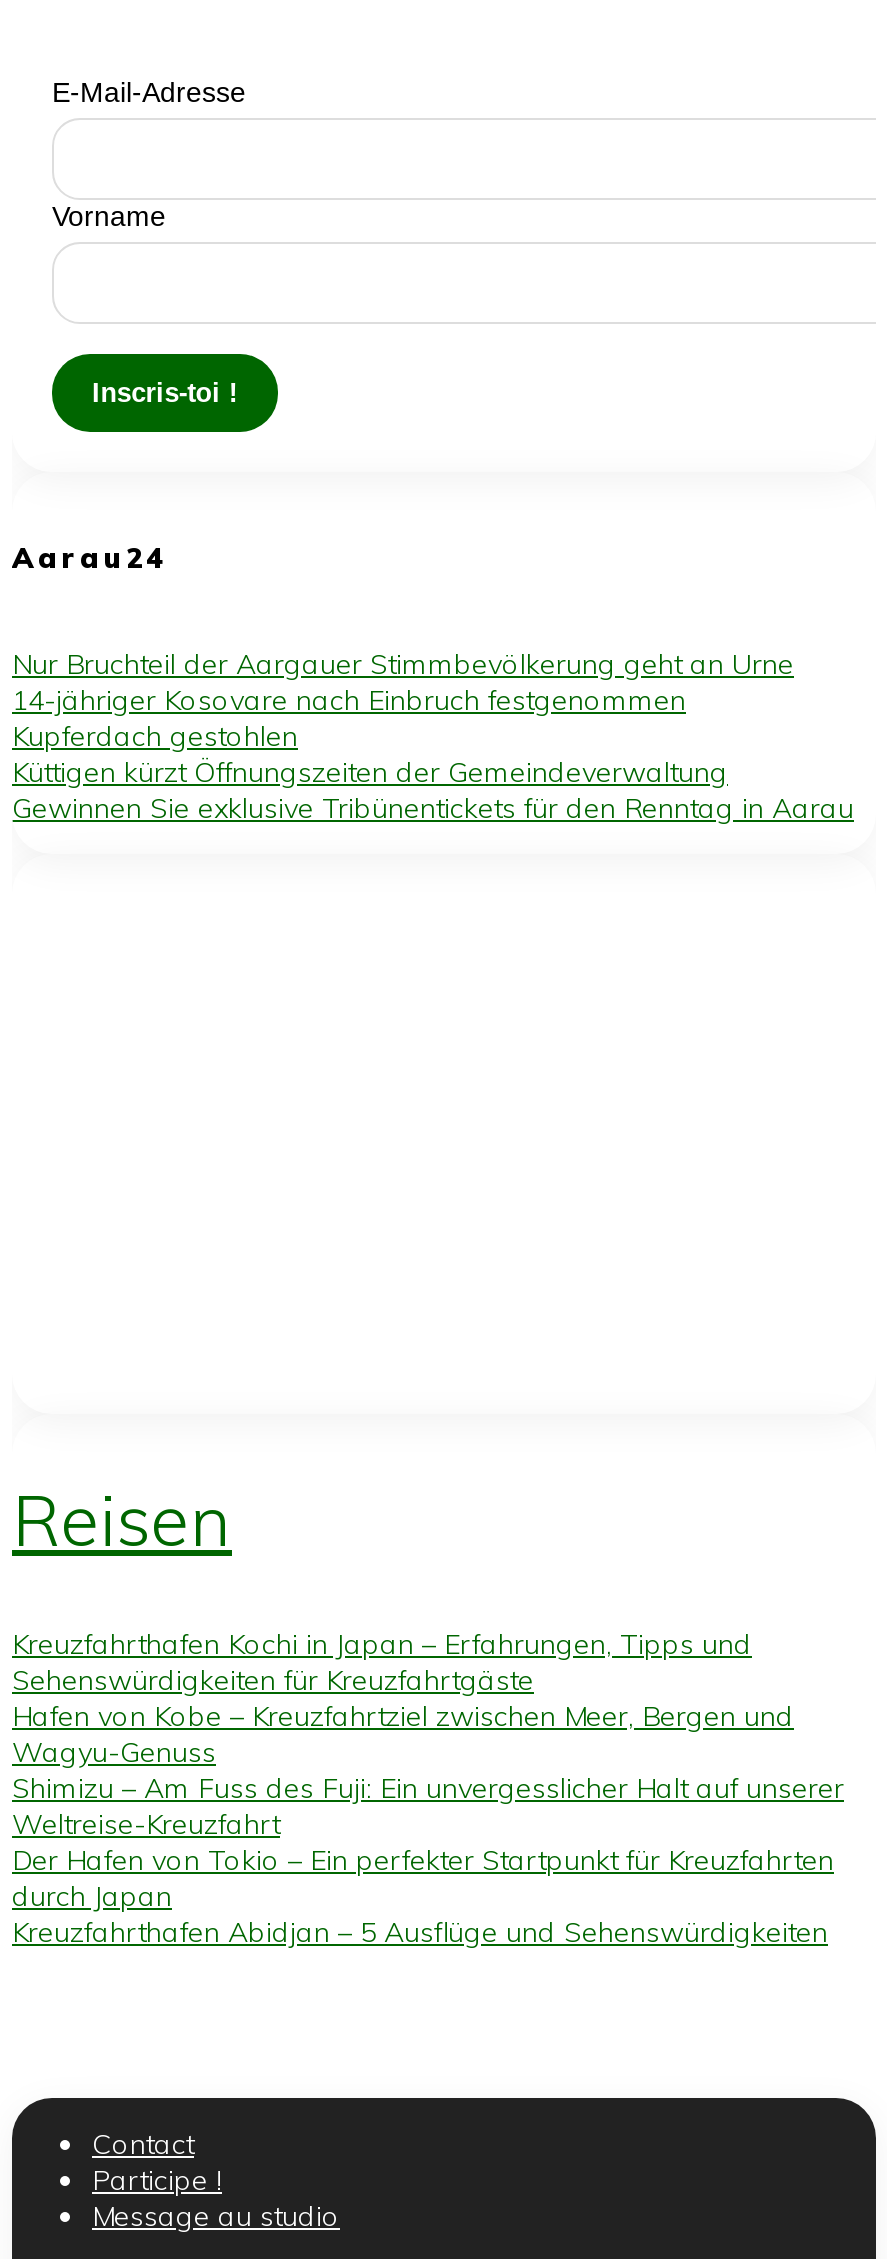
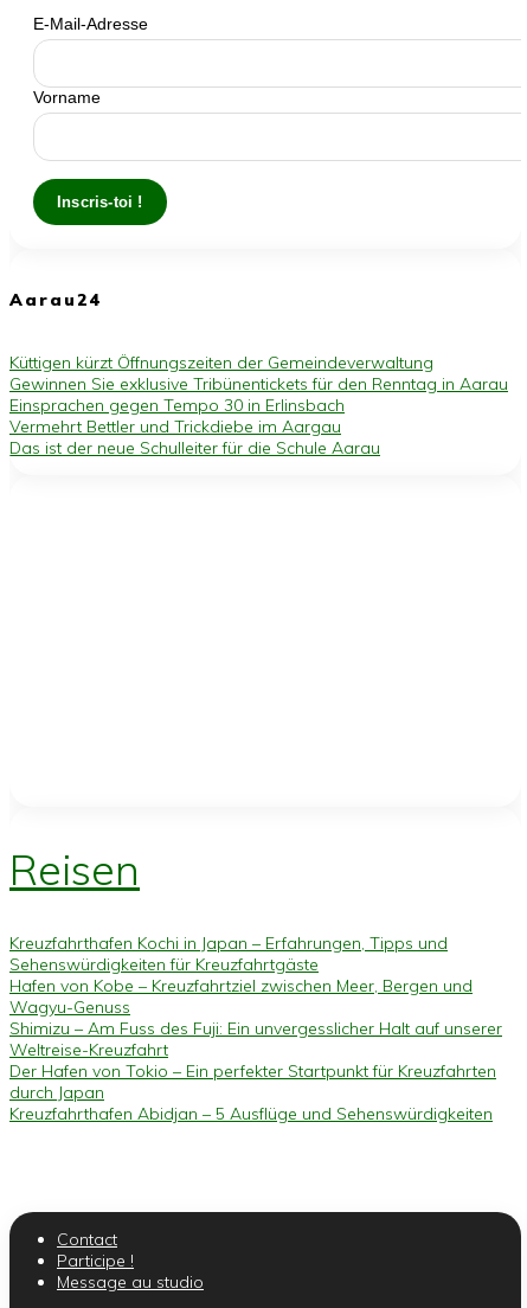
- Nur Bruchteil der Aargauer Stimmbevölkerung geht an Urne
- 14-jähriger Kosovare nach Einbruch festgenommen
- Kupferdach gestohlen

moved up: Küttigen kürzt Öffnungszeiten der Gemeindeverwaltung | Gewinnen Sie exklusive Tribünentickets für den Renntag in Aarau

+ Einsprachen gegen Tempo 30 in Erlinsbach
+ Vermehrt Bettler und Trickdiebe im Aargau
+ Das ist der neue Schulleiter für die Schule Aarau
